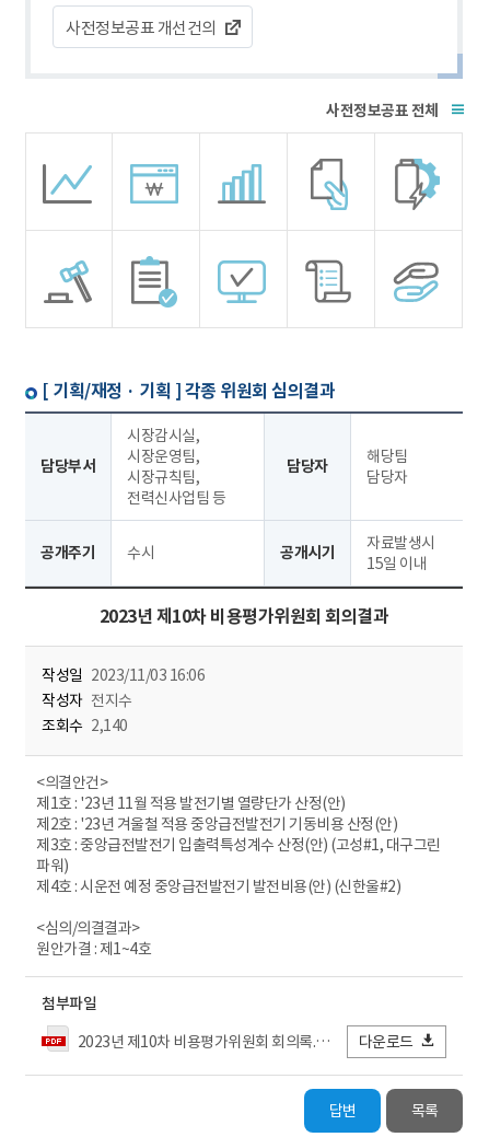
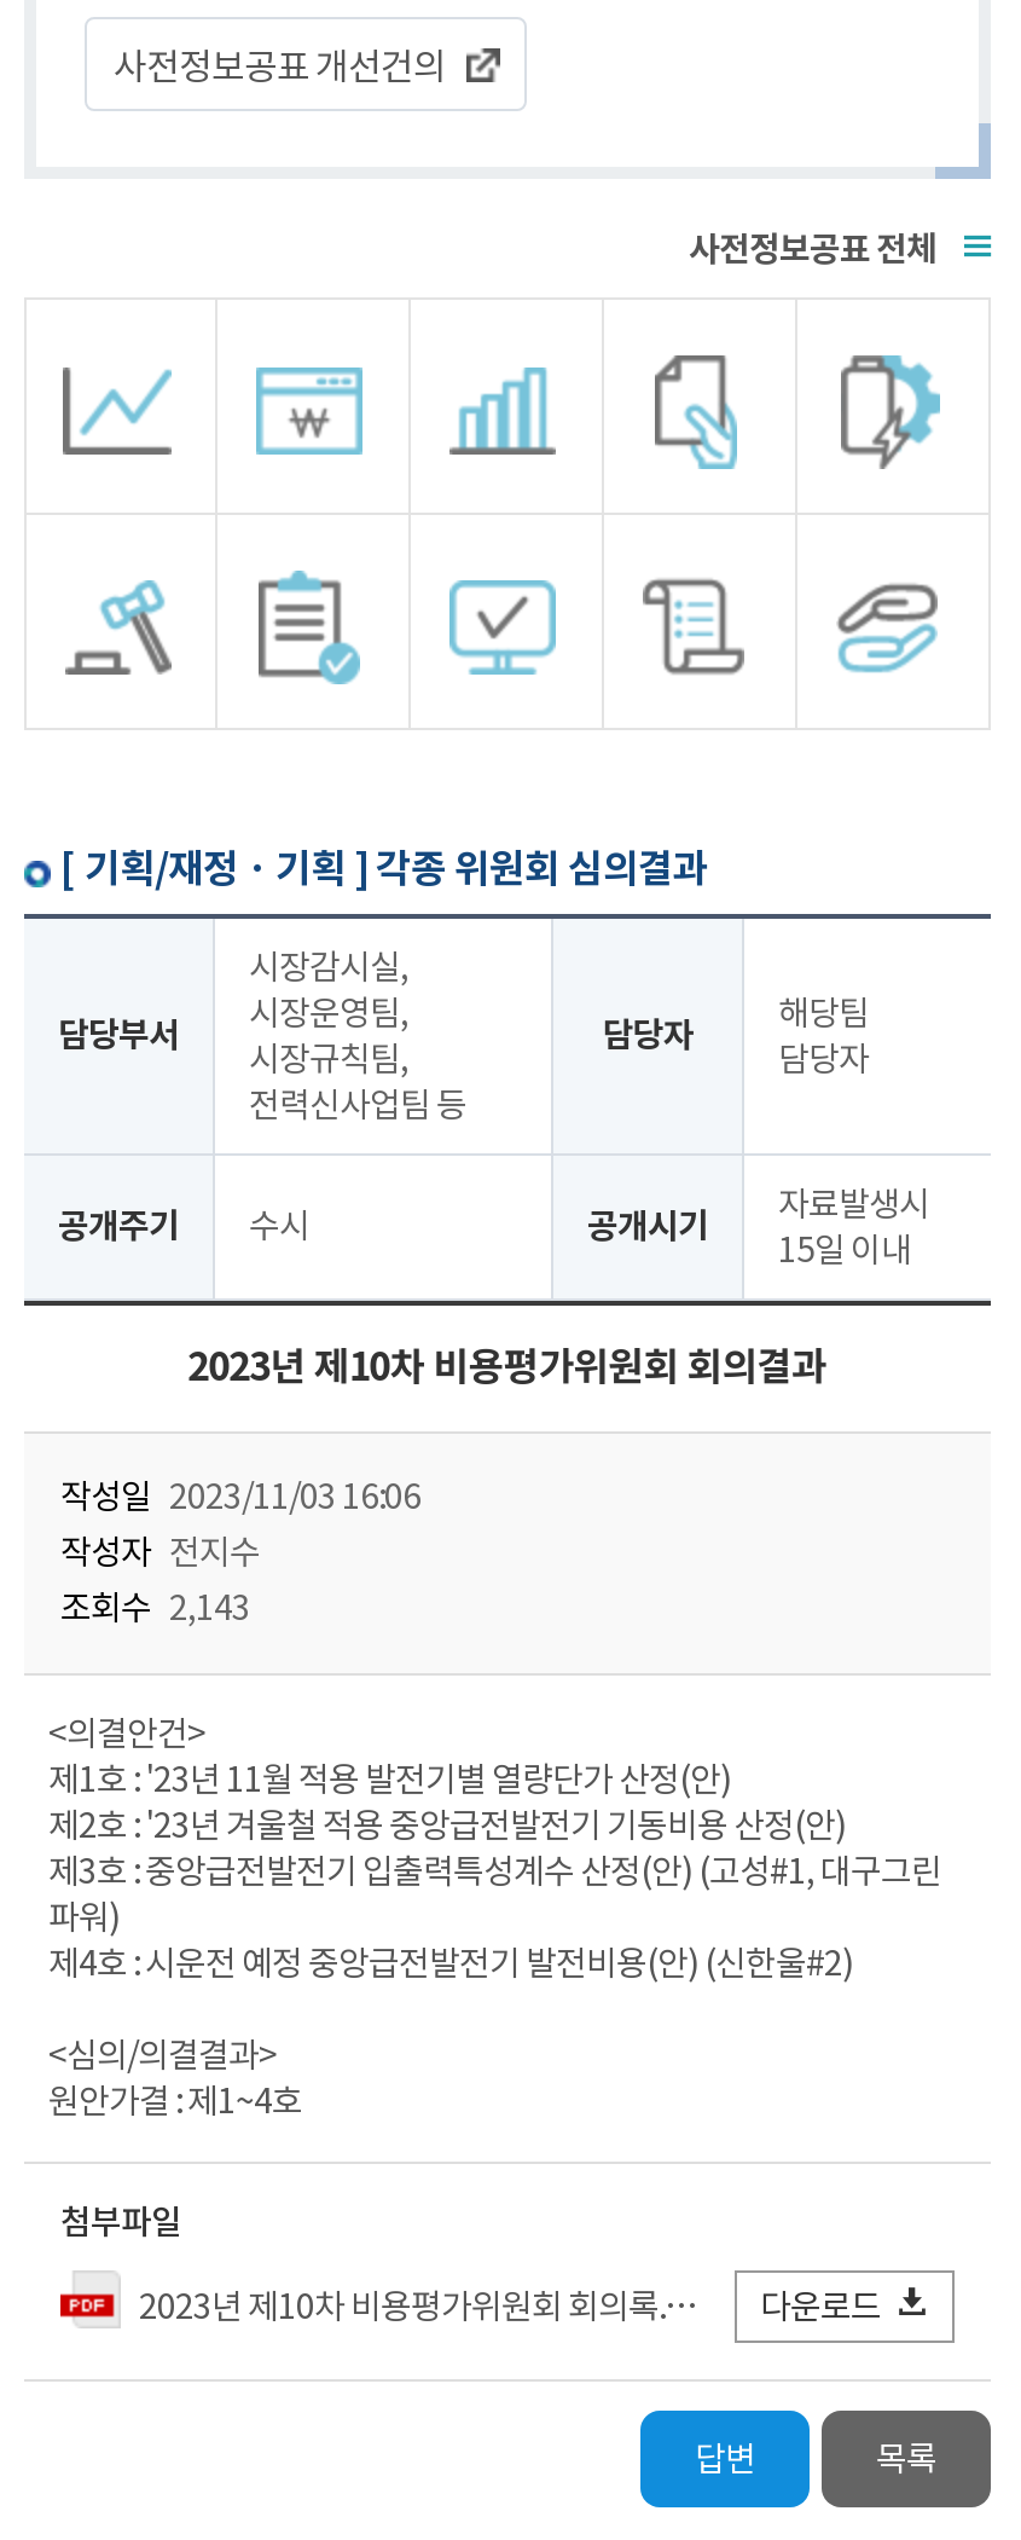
- 조회수 2,140
+ 조회수 2,143
